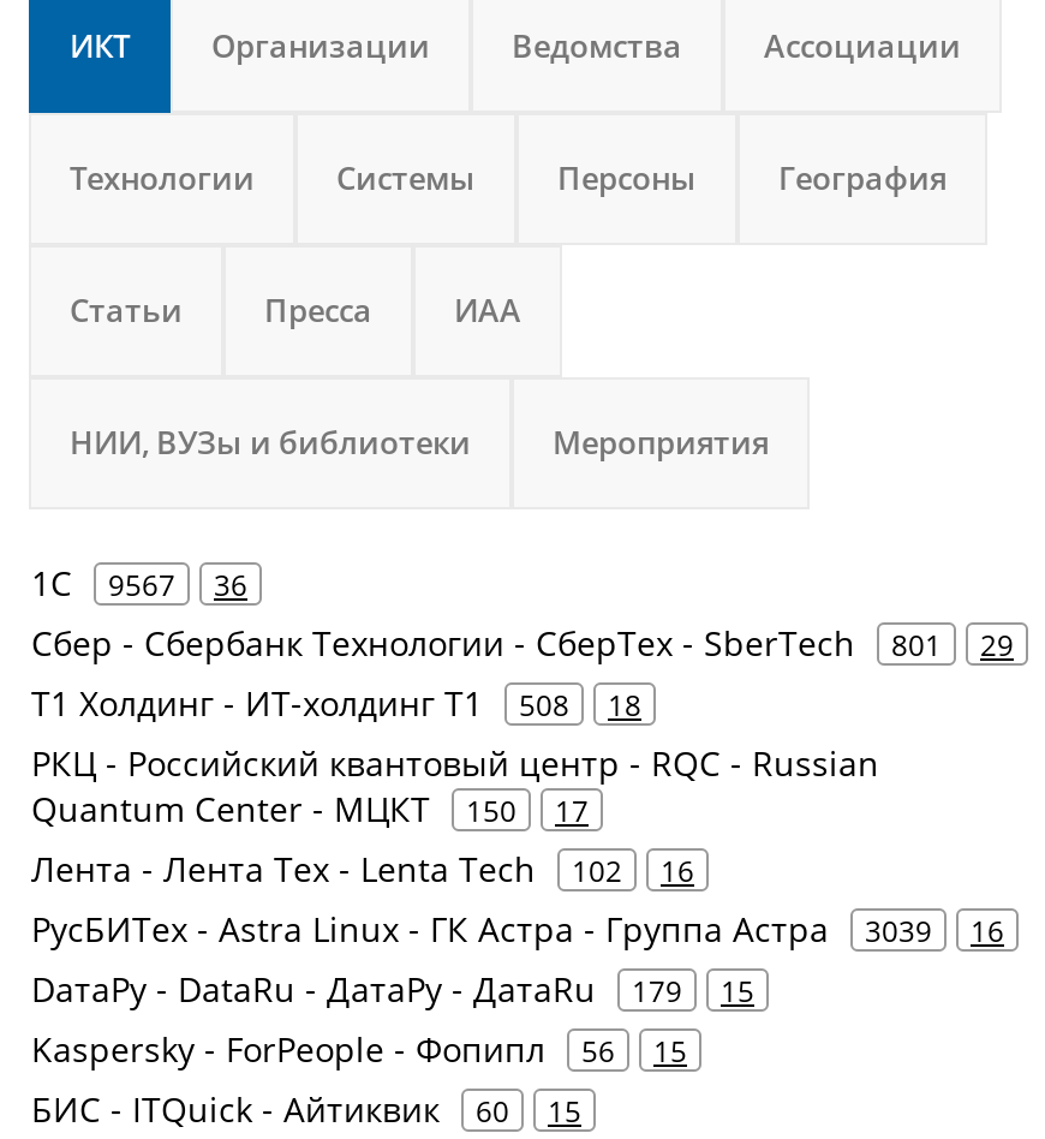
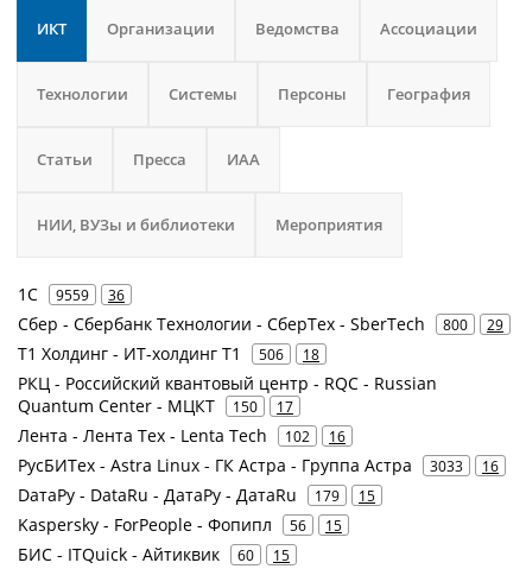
- 1С 9567 36
+ 1С 9559 36

- Сбер - Сбербанк Технологии - СберТех - SberTech 801 29
+ Сбер - Сбербанк Технологии - СберТех - SberTech 800 29

- Т1 Холдинг - ИТ-холдинг Т1 508 18
+ Т1 Холдинг - ИТ-холдинг Т1 506 18

- РусБИТех - Astra Linux - ГК Астра - Группа Астра 3039 16
+ РусБИТех - Astra Linux - ГК Астра - Группа Астра 3033 16
